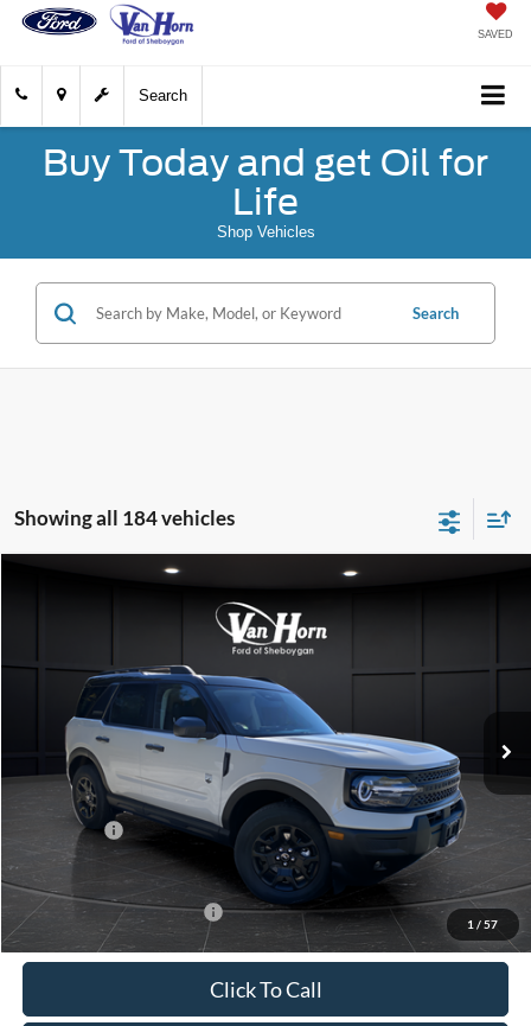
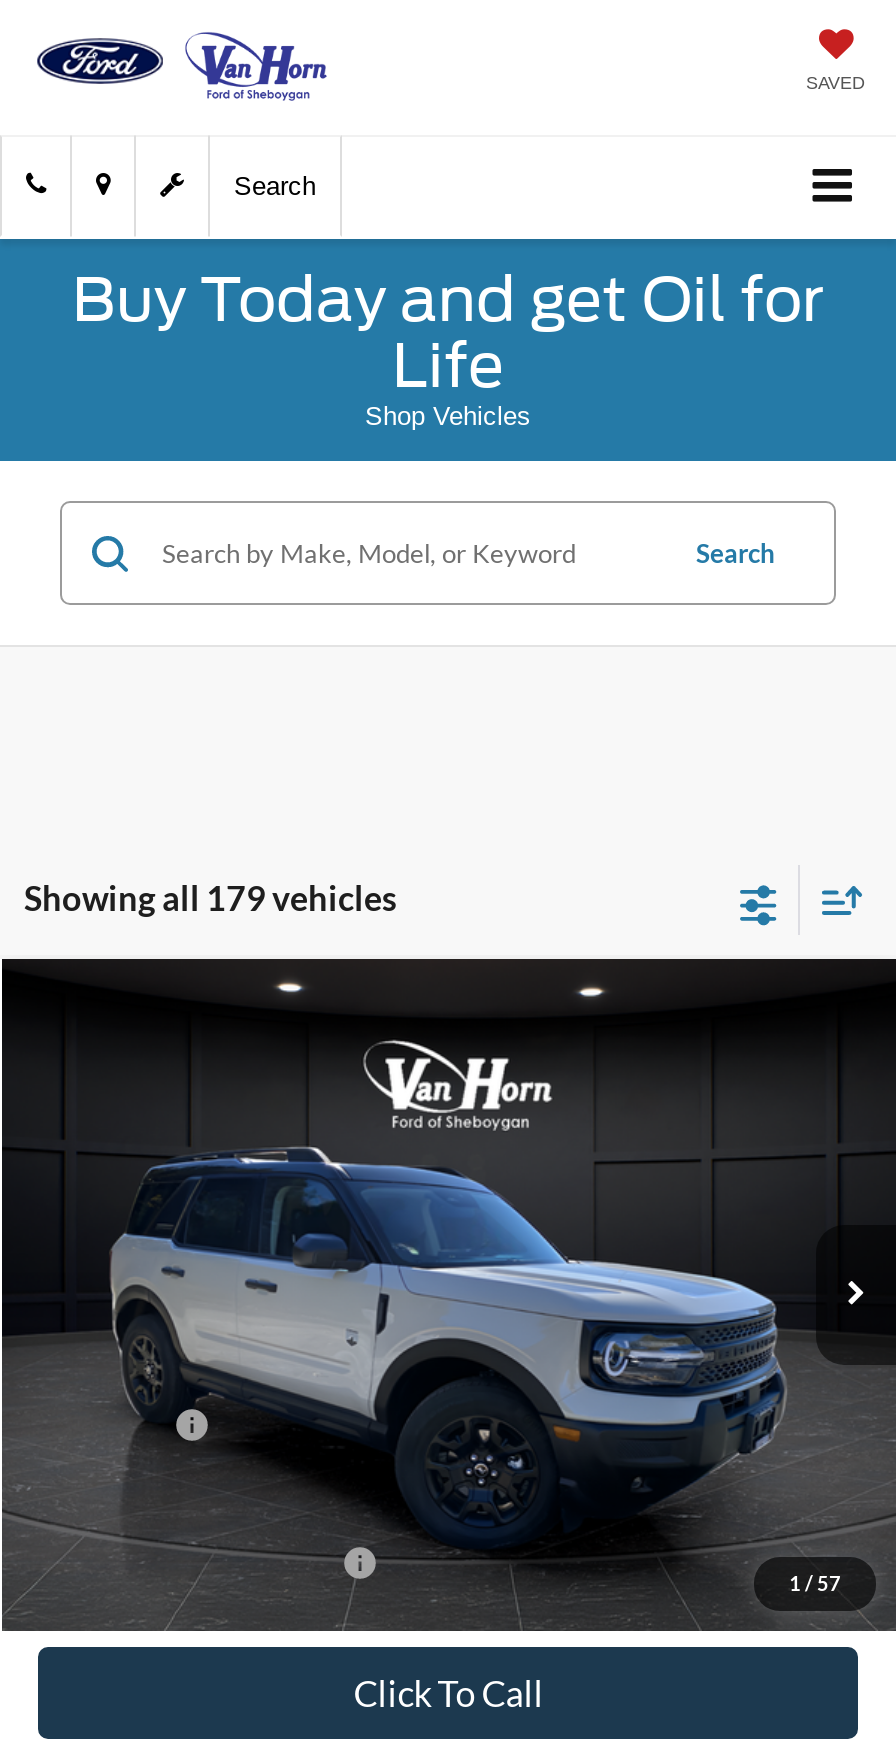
- Showing all 184 vehicles
+ Showing all 179 vehicles
